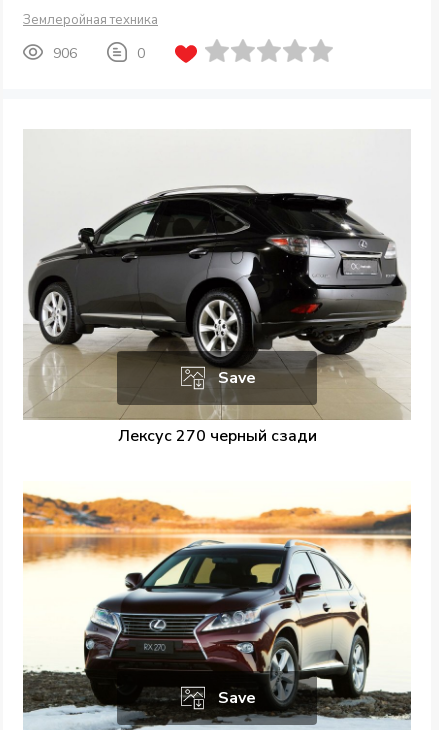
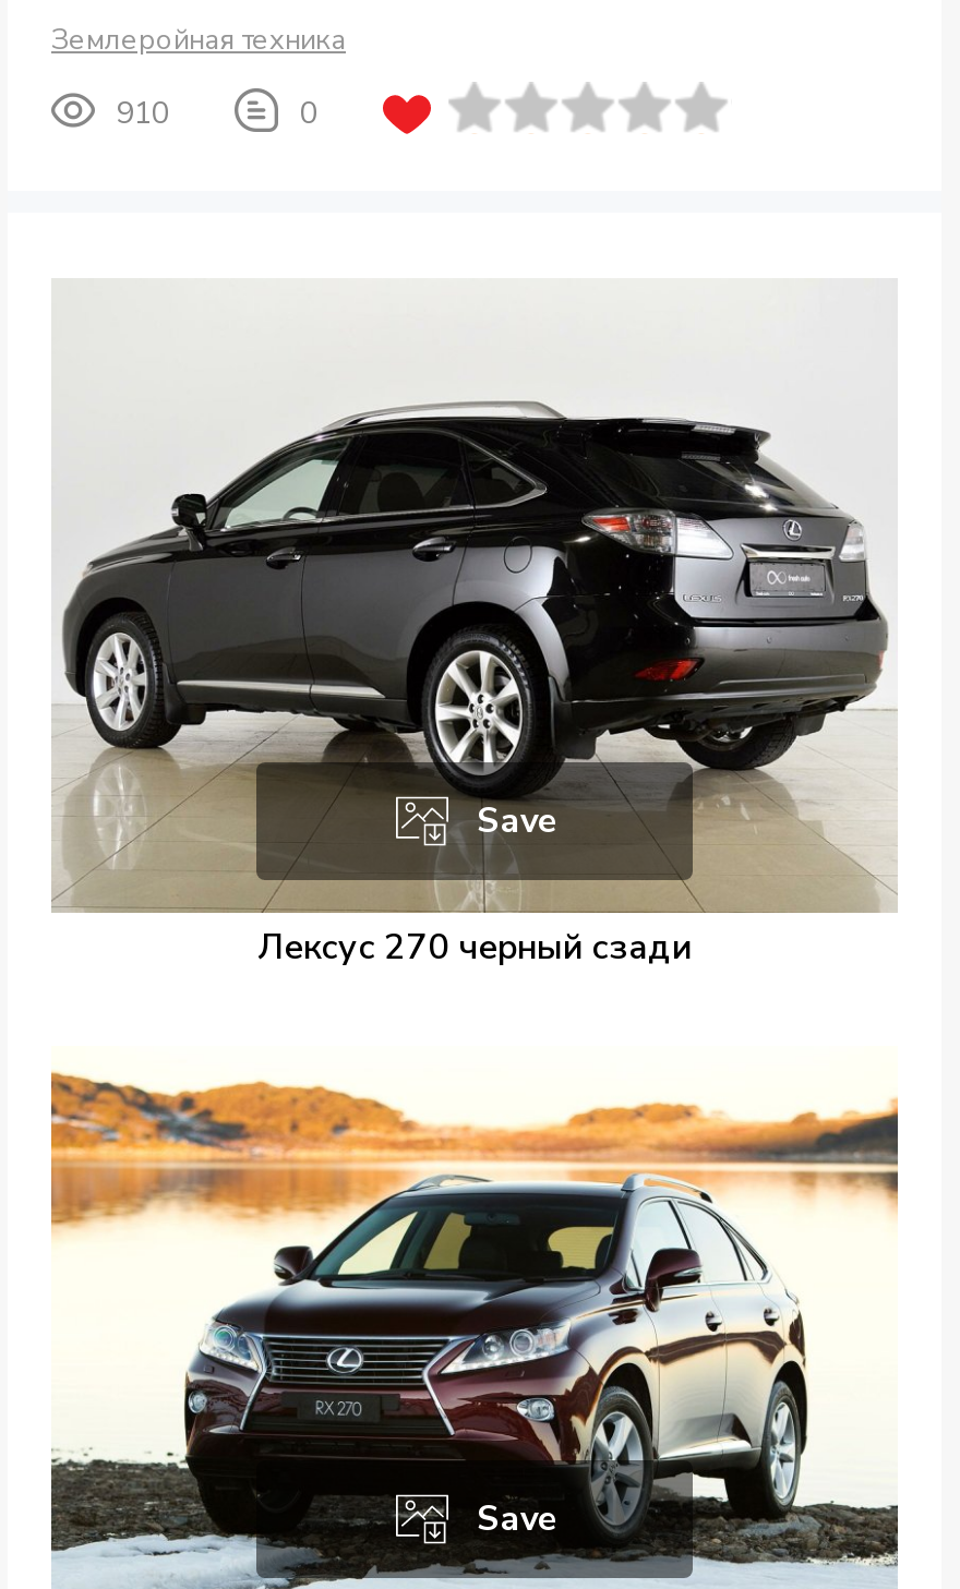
- 906
+ 910
